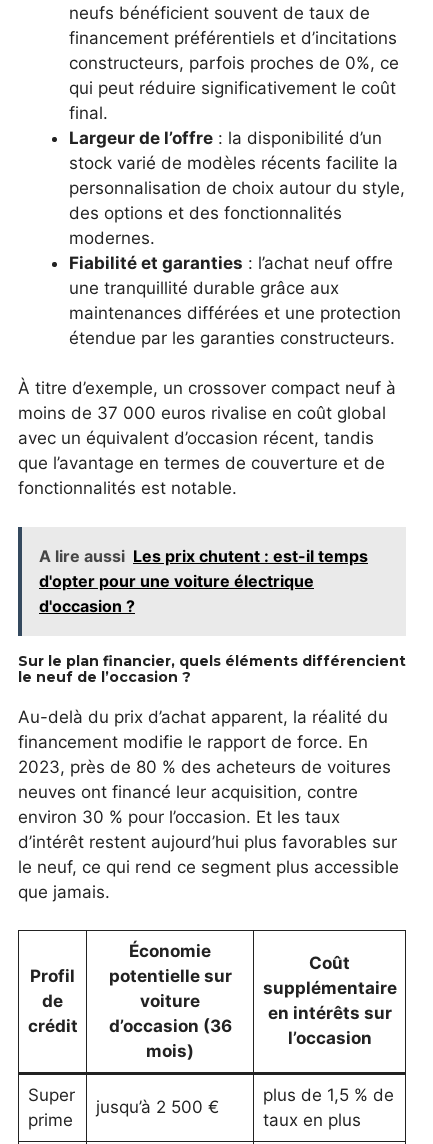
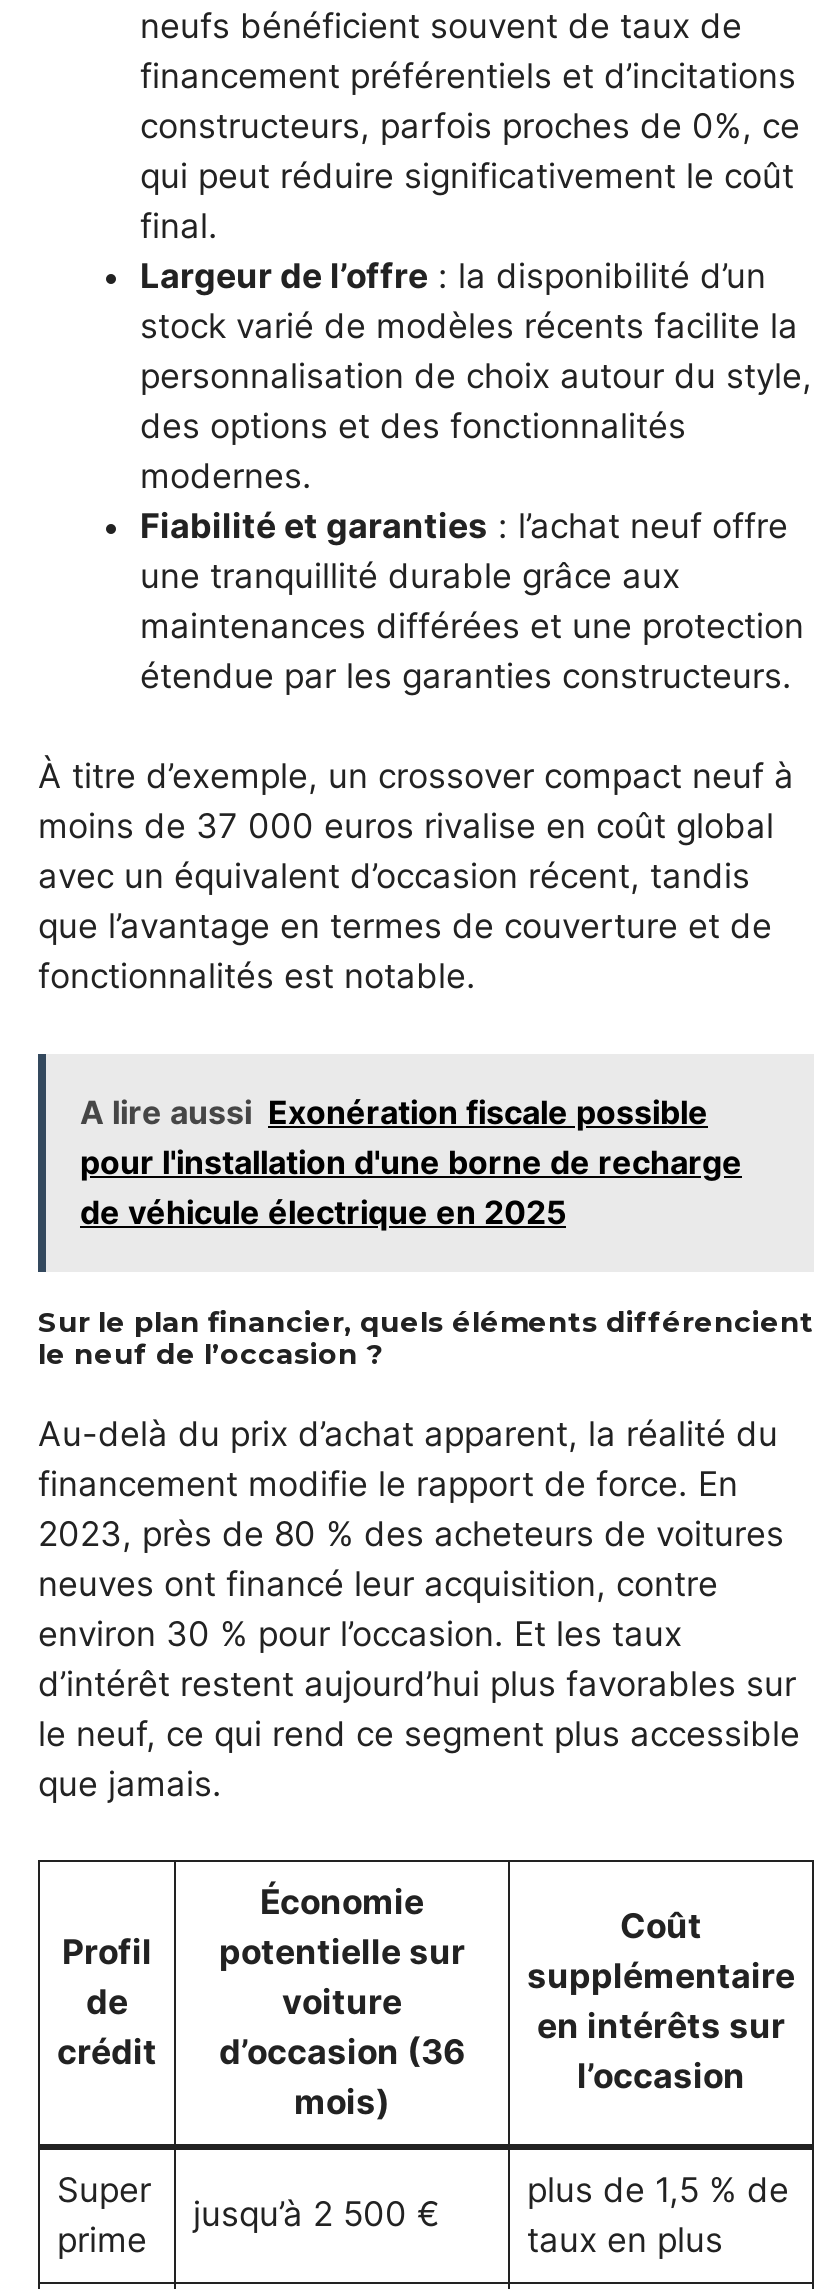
- A lire aussi Les prix chutent : est-il temps
- d'opter pour une voiture électrique
- d'occasion ?
+ A lire aussi Exonération fiscale possible
+ pour l'installation d'une borne de recharge
+ de véhicule électrique en 2025
